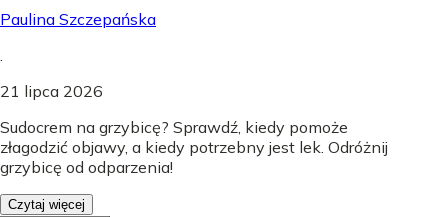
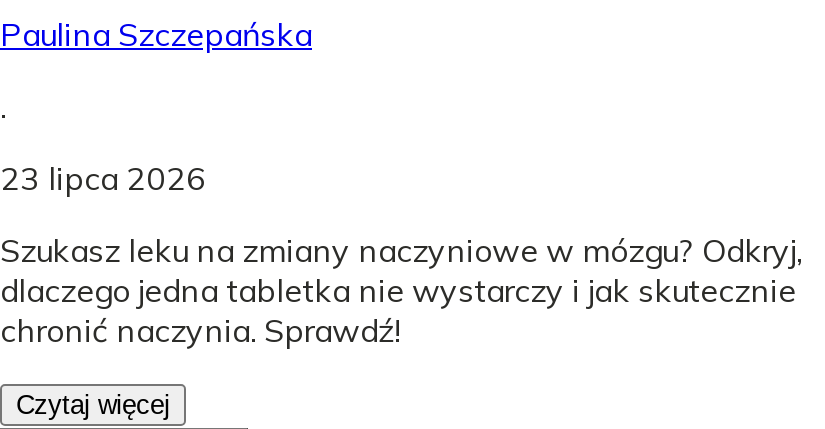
- 21 lipca 2026
+ 23 lipca 2026

- Sudocrem na grzybicę? Sprawdź, kiedy pomoże
- złagodzić objawy, a kiedy potrzebny jest lek. Odróżnij
- grzybicę od odparzenia!
+ Szukasz leku na zmiany naczyniowe w mózgu? Odkryj,
+ dlaczego jedna tabletka nie wystarczy i jak skutecznie
+ chronić naczynia. Sprawdź!
